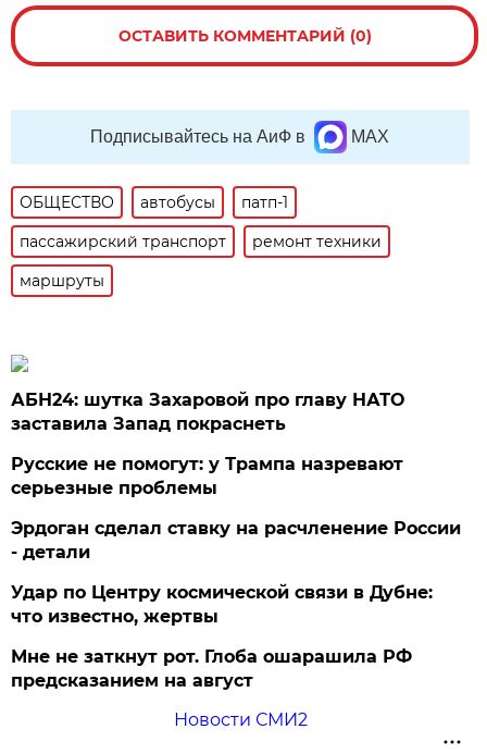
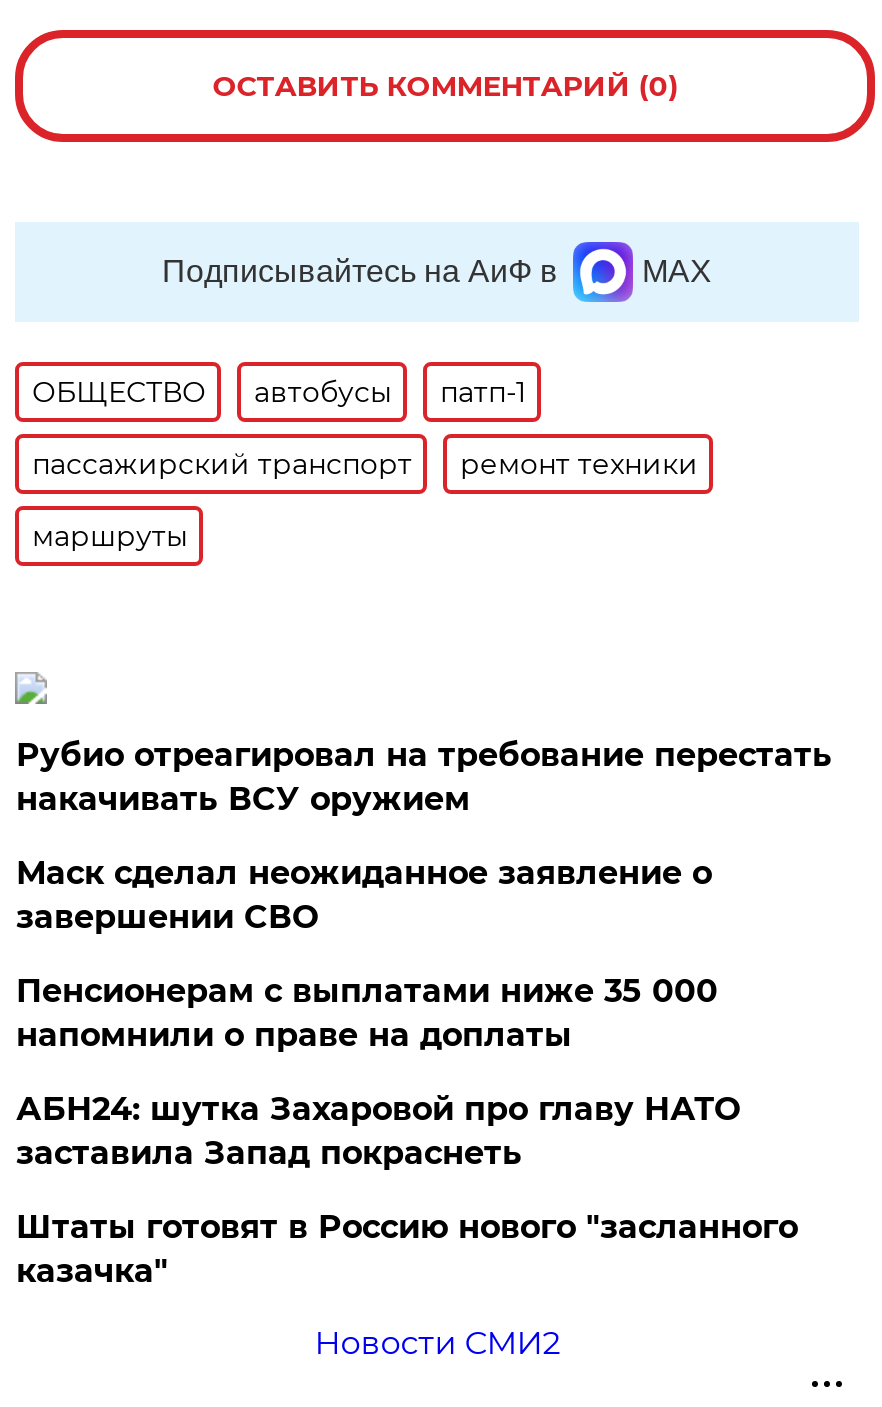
+ Рубио отреагировал на требование перестать
+ накачивать ВСУ оружием
+ Маск сделал неожиданное заявление о
+ завершении СВО
+ Пенсионерам с выплатами ниже 35 000
+ напомнили о праве на доплаты

moved down: АБН24: шутка Захаровой про главу НАТО | заставила Запад покраснеть

- Русские не помогут: у Трампа назревают
- серьезные проблемы
- Эрдоган сделал ставку на расчленение России
- - детали
- Удар по Центру космической связи в Дубне:
- что известно, жертвы
- Мне не заткнут рот. Глоба ошарашила РФ
- предсказанием на август
+ Штаты готовят в Россию нового "засланного
+ казачка"
